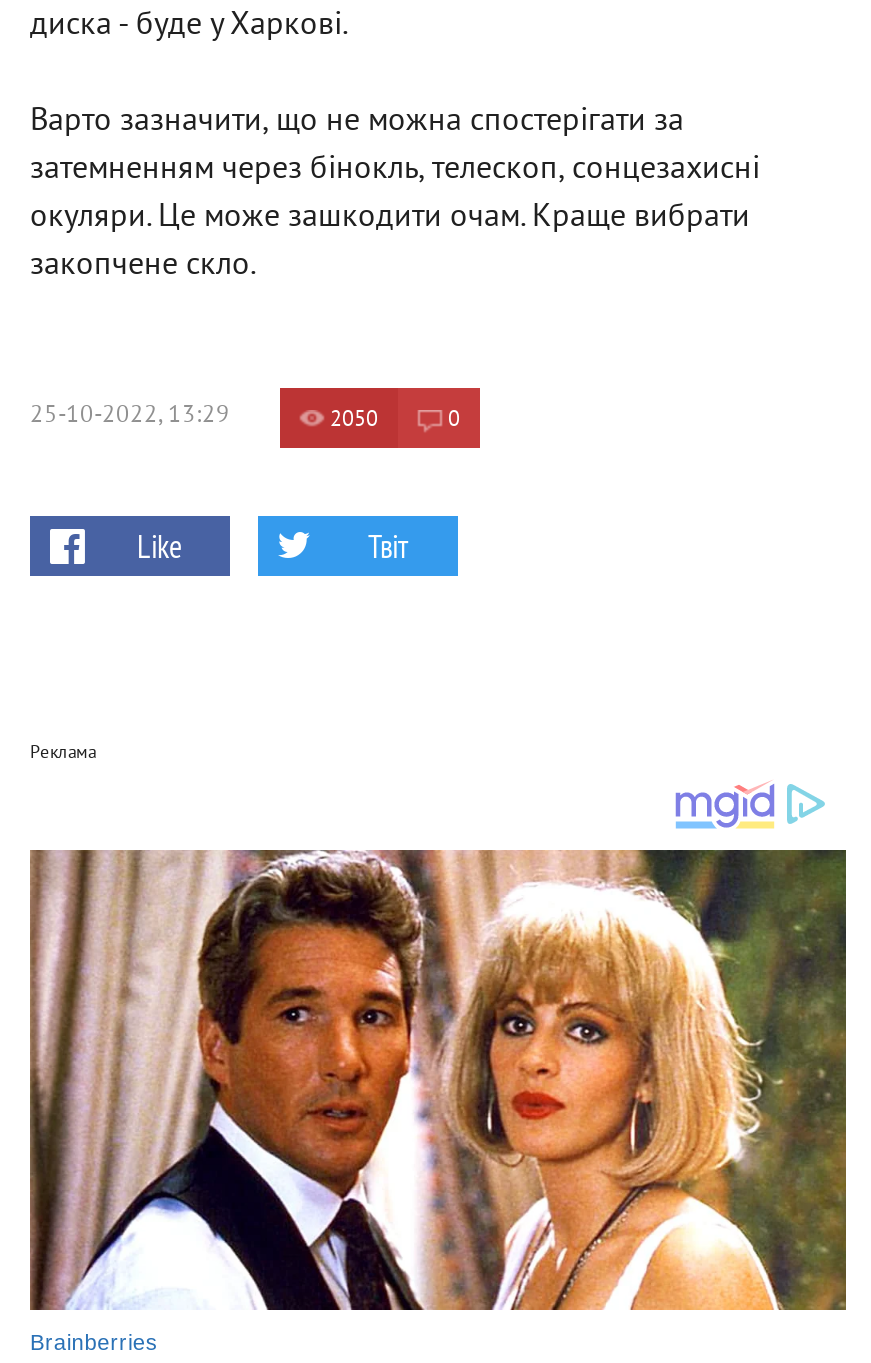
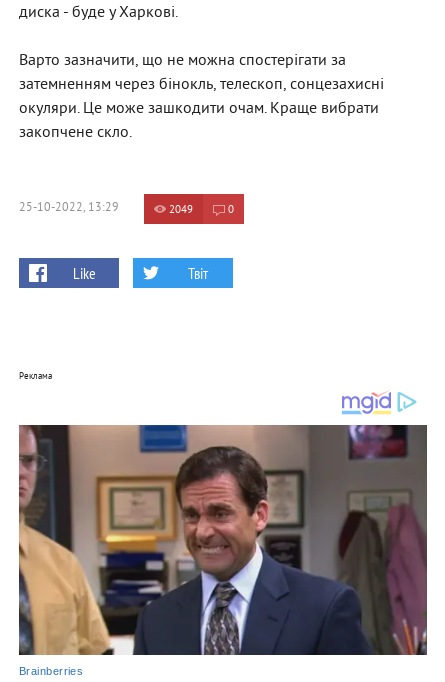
- 2050
+ 2049

- [image]
+ [image]
